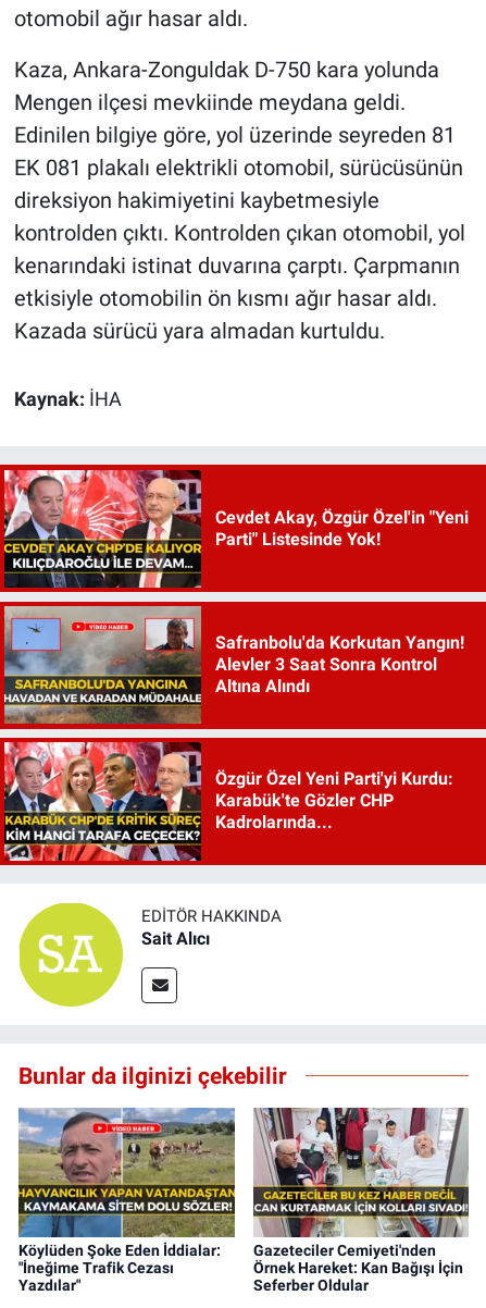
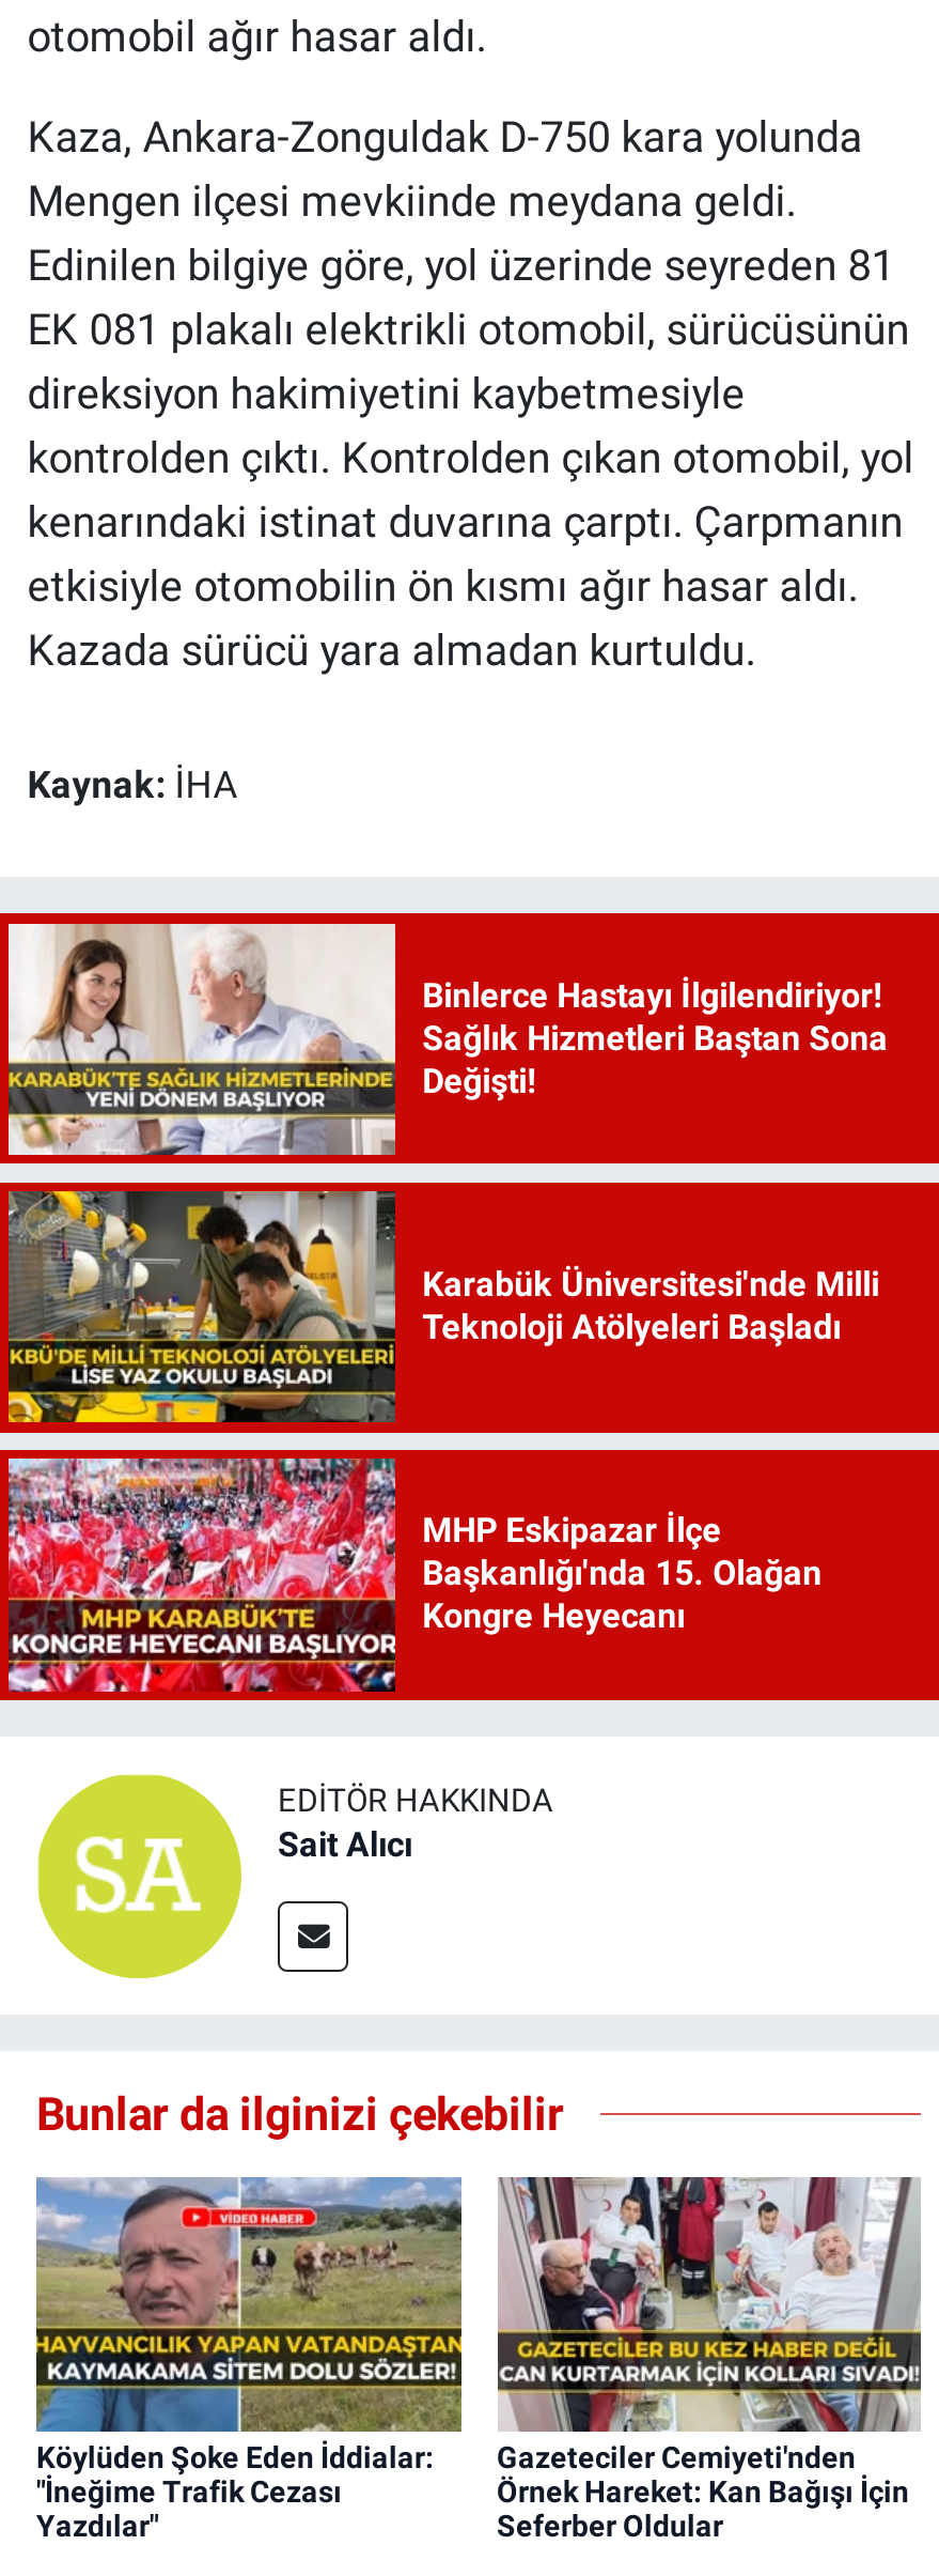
- [image]
- Cevdet Akay, Özgür Özel'in "Yeni
- Parti" Listesinde Yok!
+ [image]
+ Binlerce Hastayı İlgilendiriyor!
+ Sağlık Hizmetleri Baştan Sona
+ Değişti!

- [image]
- Safranbolu'da Korkutan Yangın!
- Alevler 3 Saat Sonra Kontrol
- Altına Alındı
+ [image]
+ Karabük Üniversitesi'nde Milli
+ Teknoloji Atölyeleri Başladı

- [image]
- Özgür Özel Yeni Parti'yi Kurdu:
- Karabük'te Gözler CHP
- Kadrolarında...
+ [image]
+ MHP Eskipazar İlçe
+ Başkanlığı'nda 15. Olağan
+ Kongre Heyecanı
